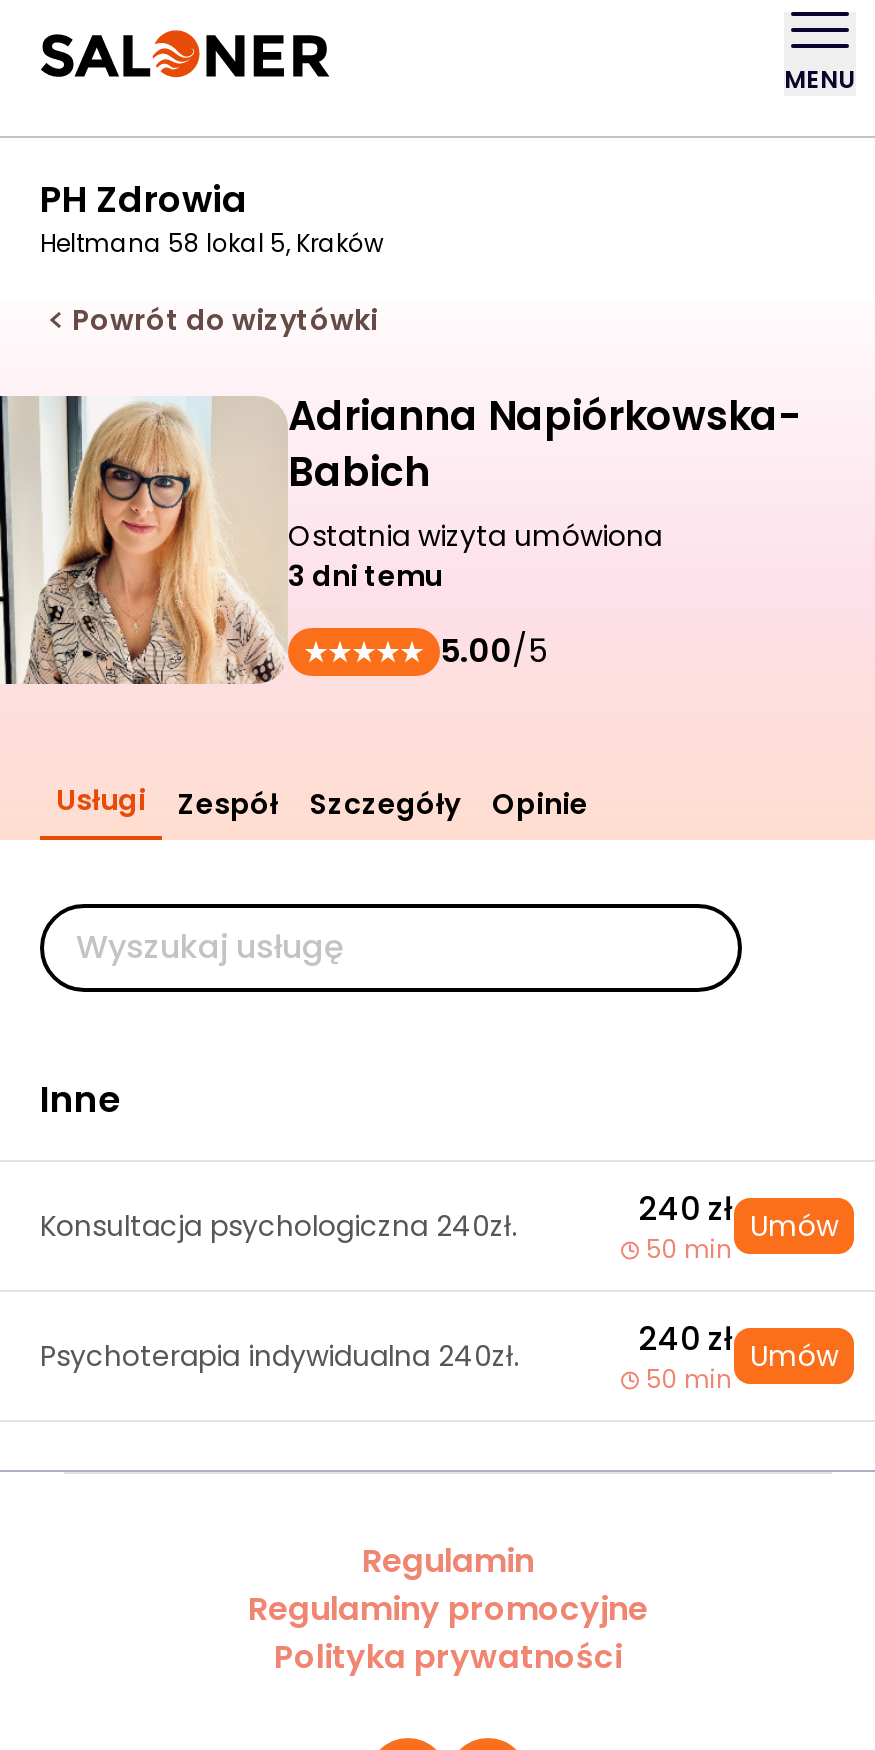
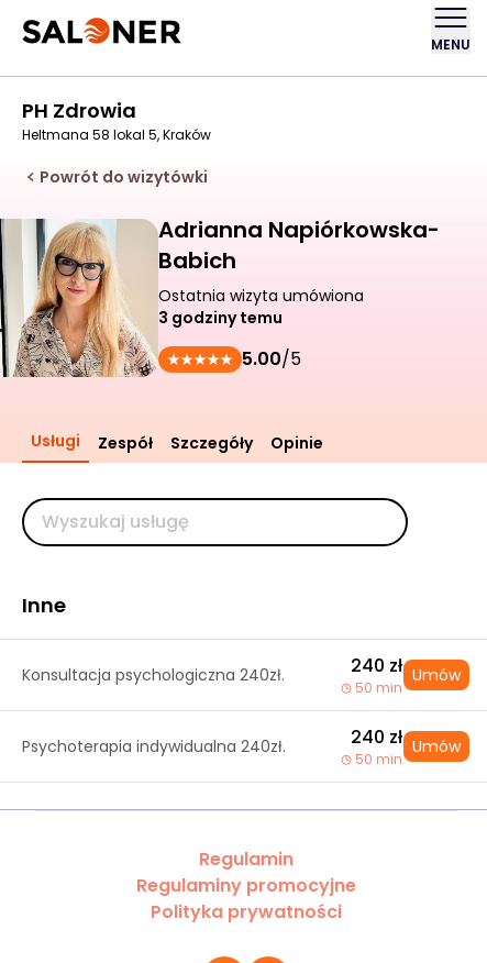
- 3 dni temu
+ 3 godziny temu
